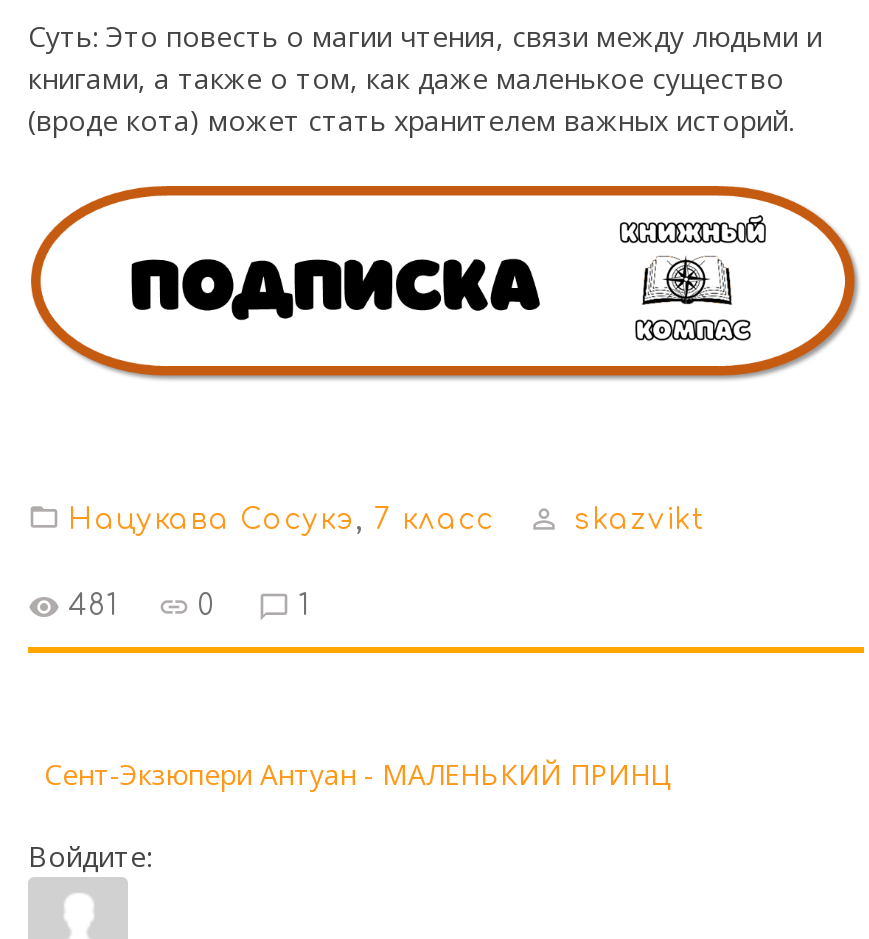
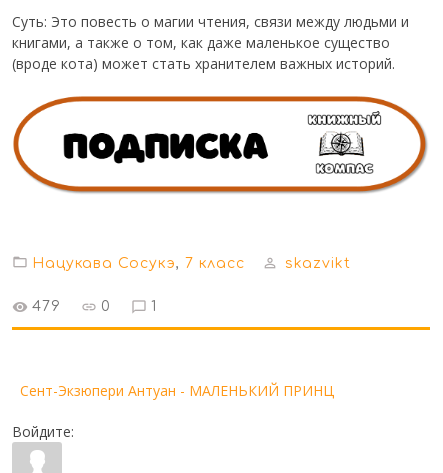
- 481
+ 479
